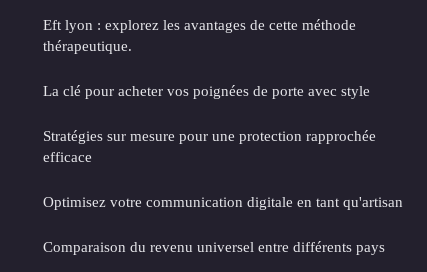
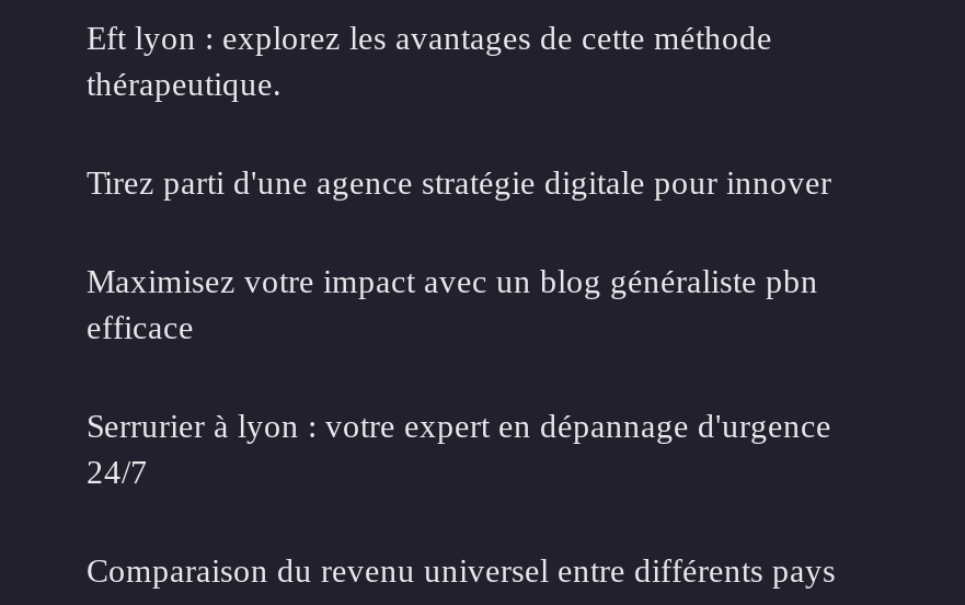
- La clé pour acheter vos poignées de porte avec style
+ Tirez parti d'une agence stratégie digitale pour innover

- Stratégies sur mesure pour une protection rapprochée
+ Maximisez votre impact avec un blog généraliste pbn

- Optimisez votre communication digitale en tant qu'artisan
+ Serrurier à lyon : votre expert en dépannage d'urgence
+ 24/7
